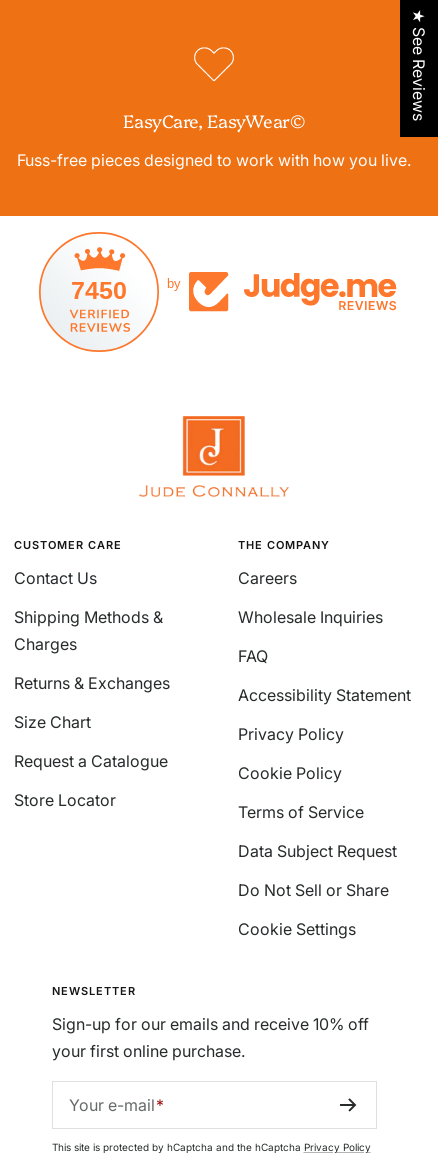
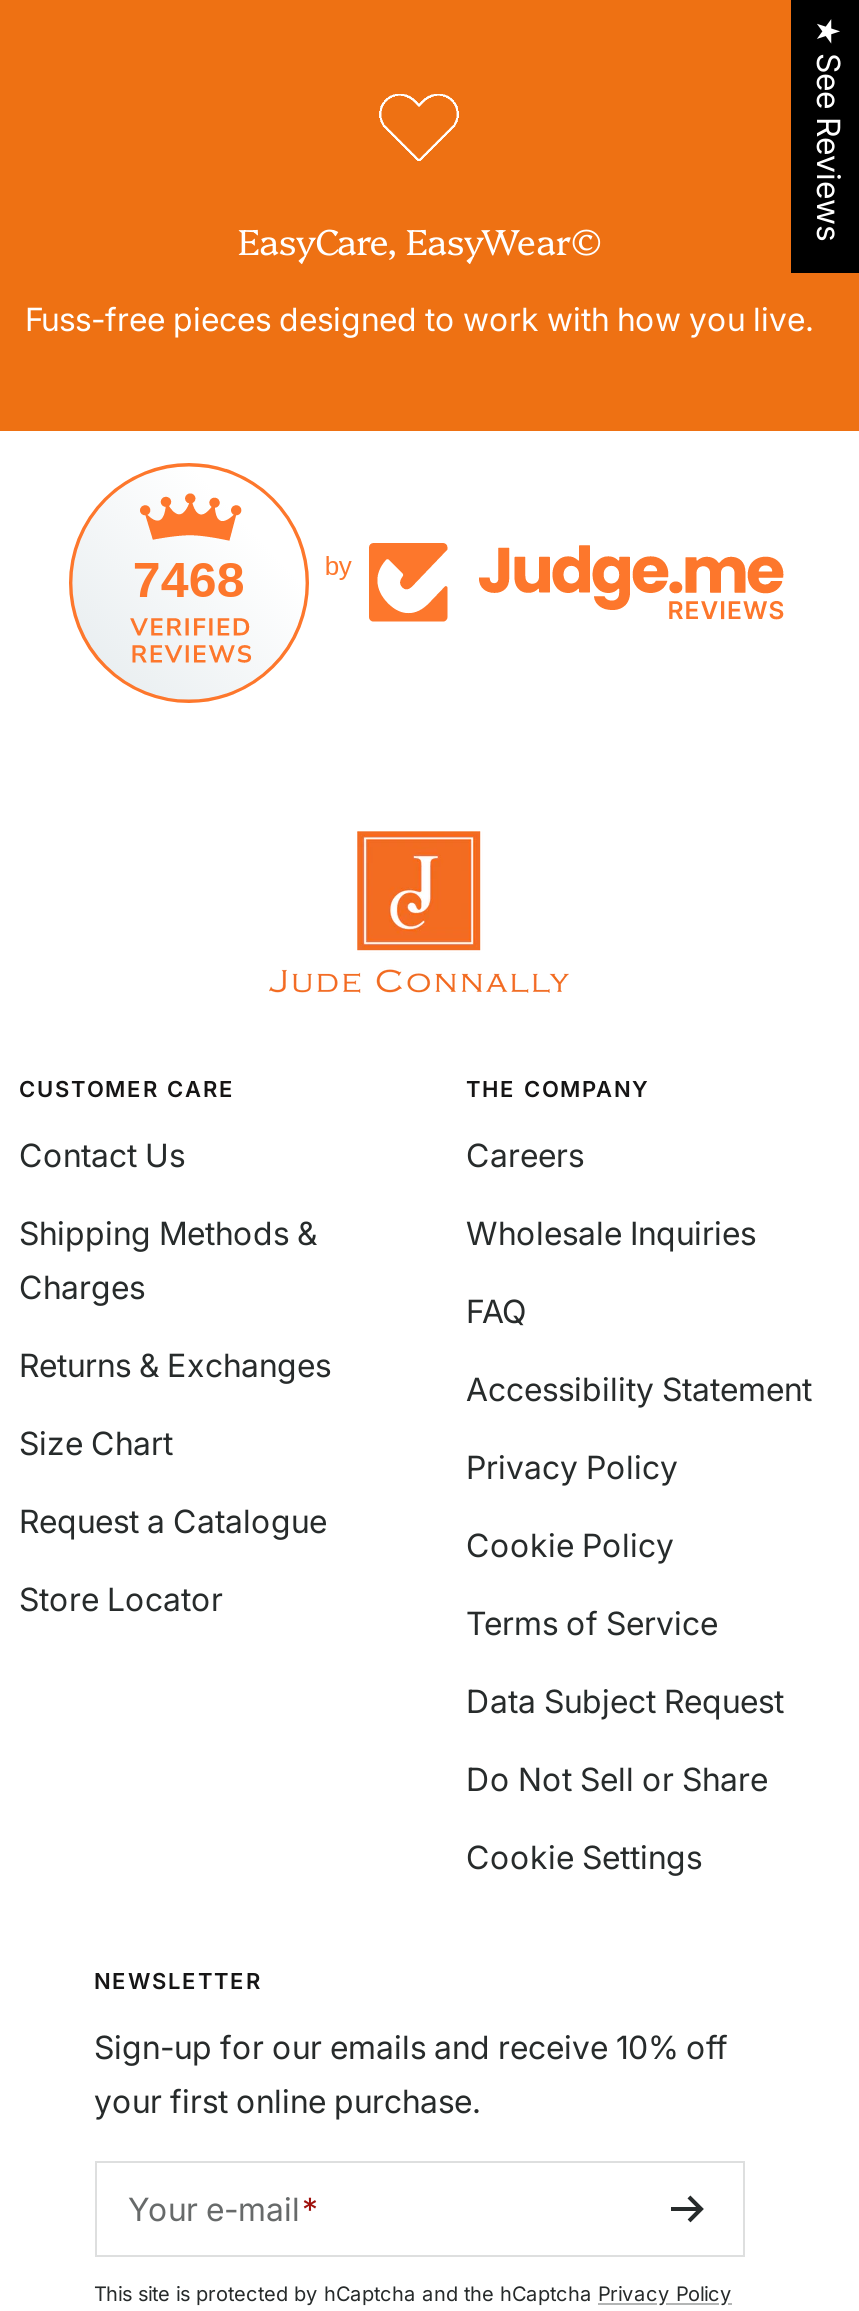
- 7450
+ 7468
